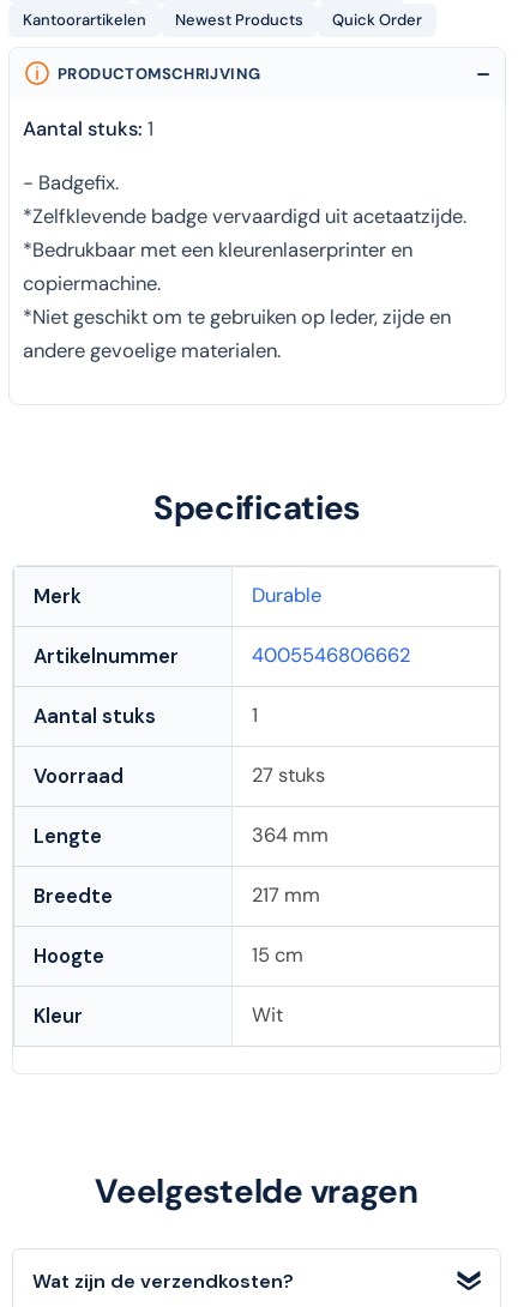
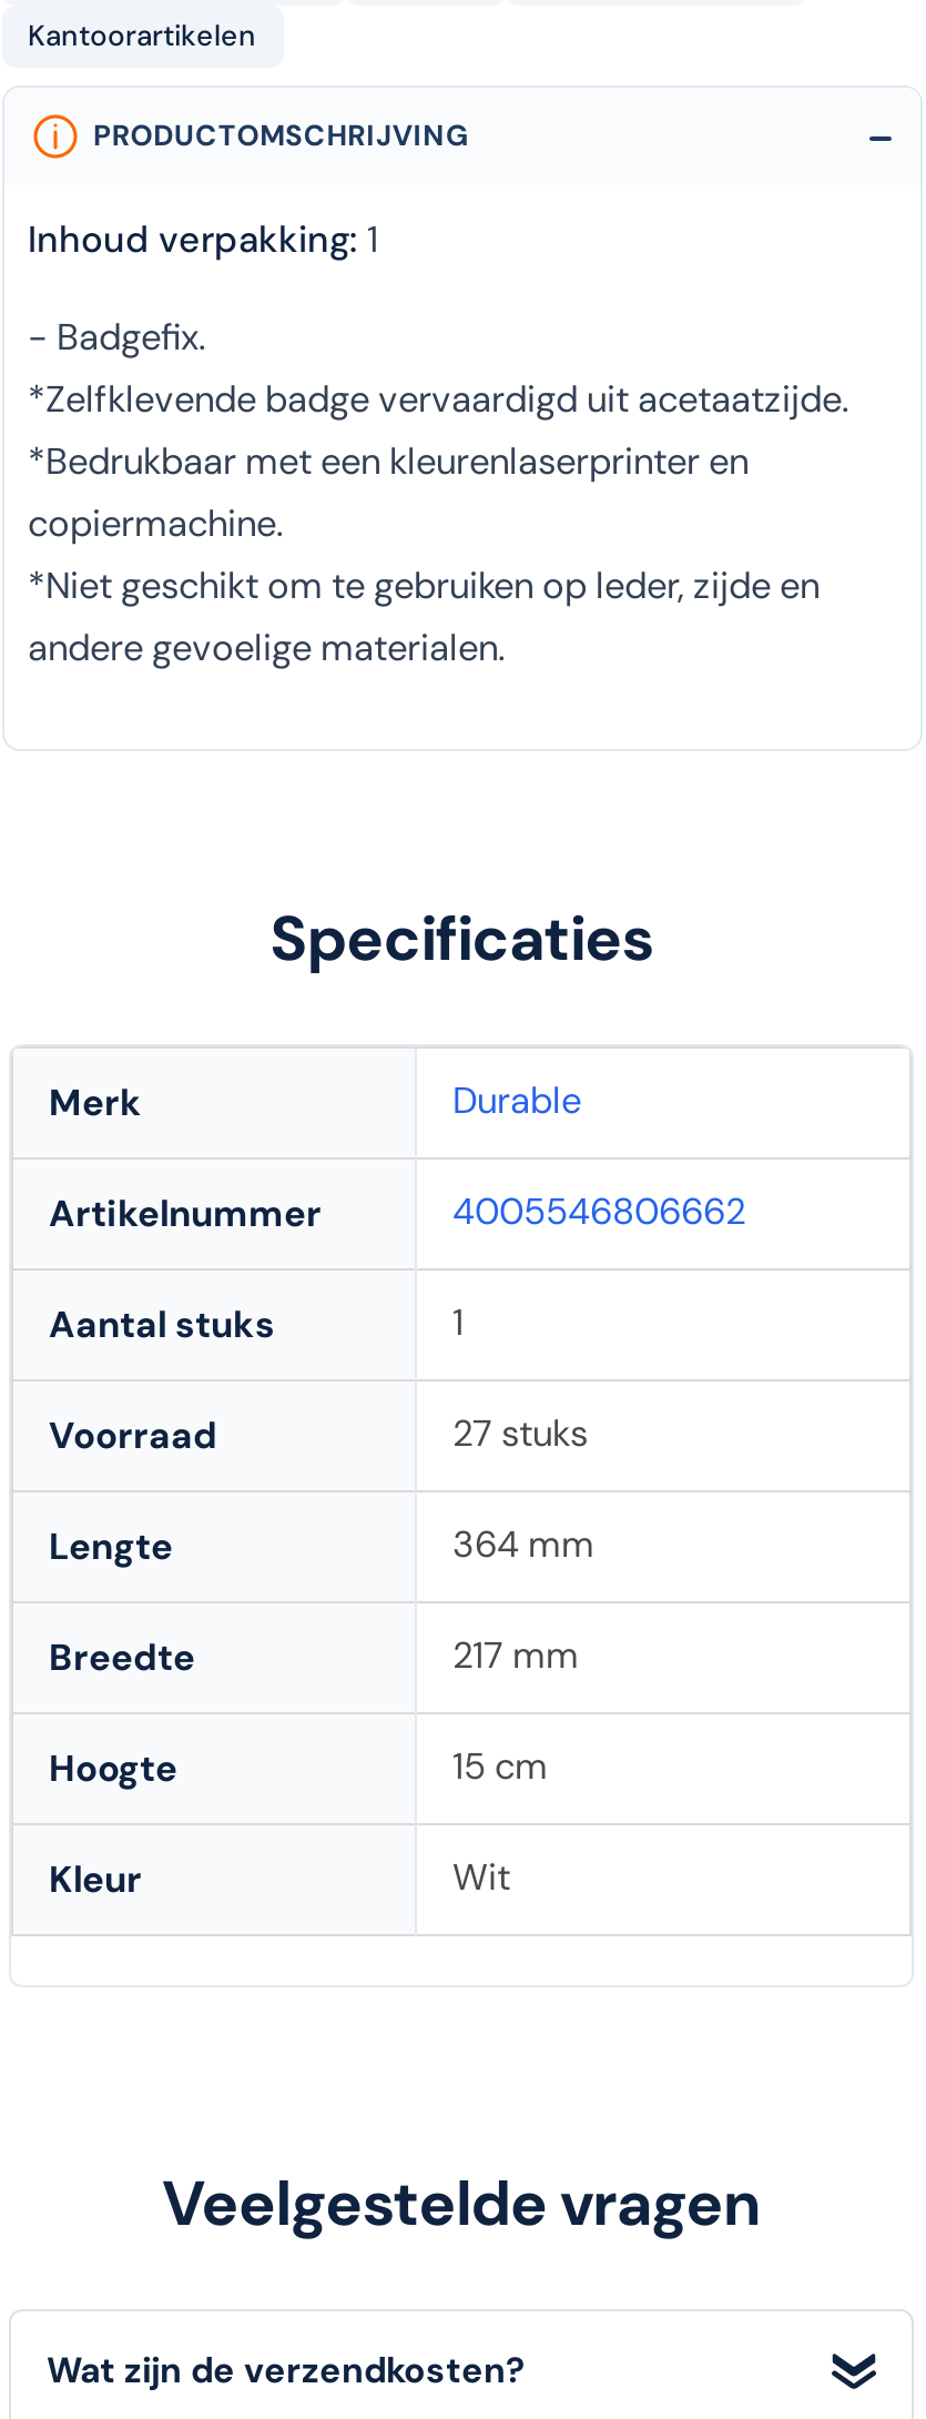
- Newest Products
- Quick Order

- Aantal stuks: 1
+ Inhoud verpakking: 1
